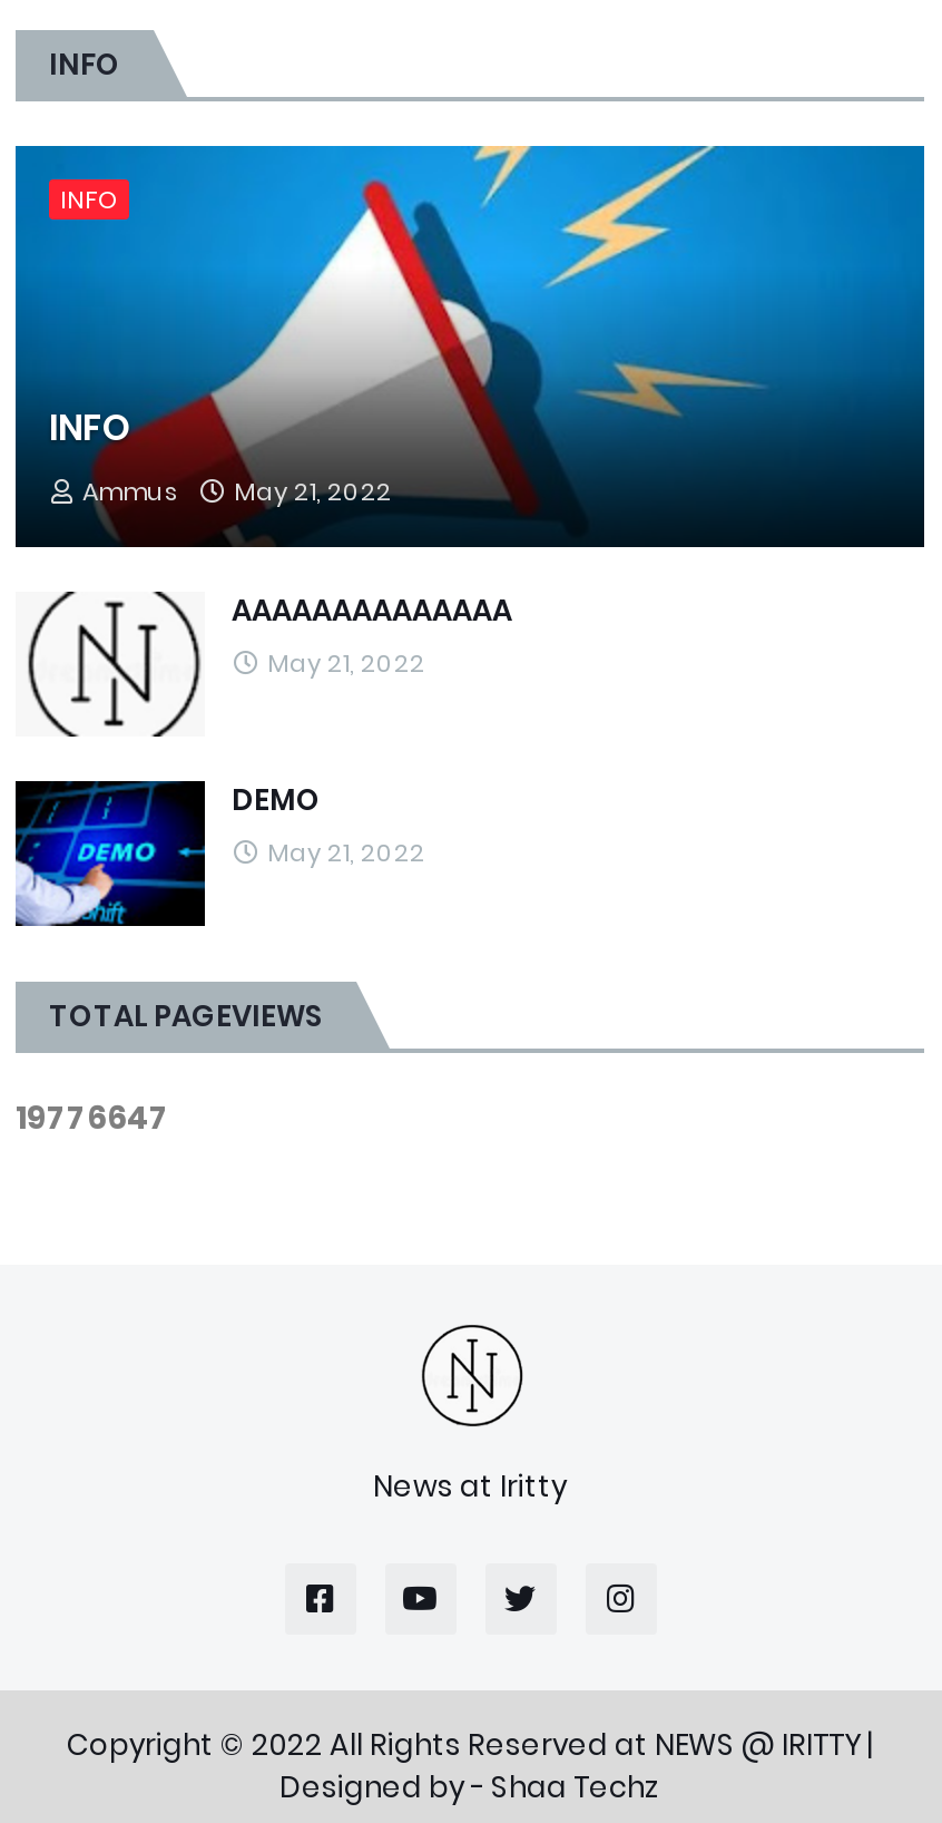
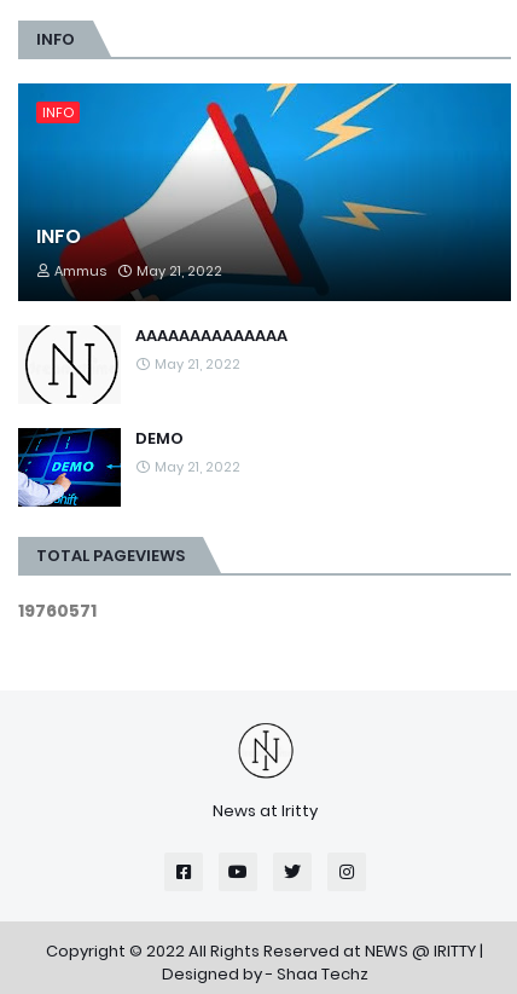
- 19776647
+ 19760571
